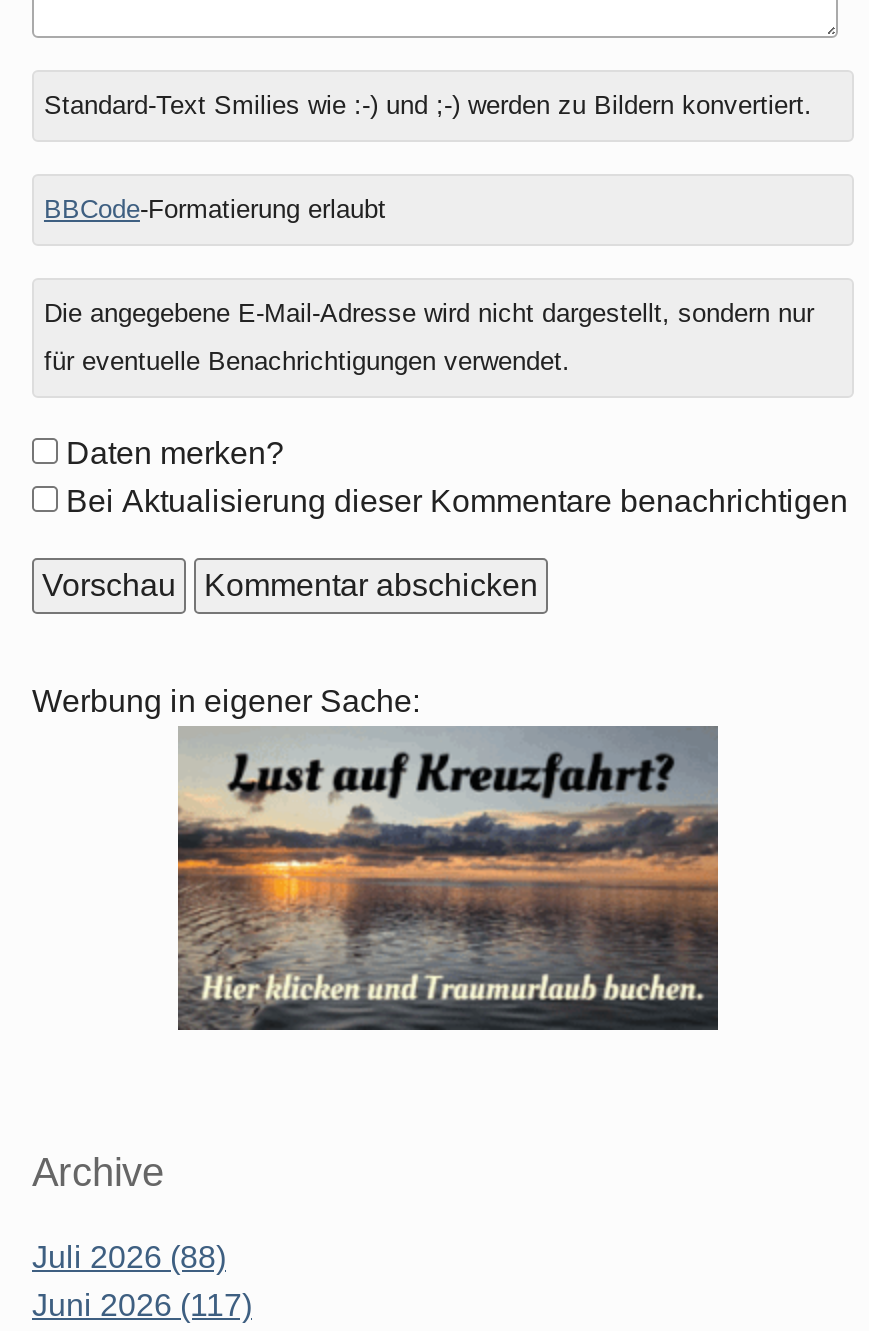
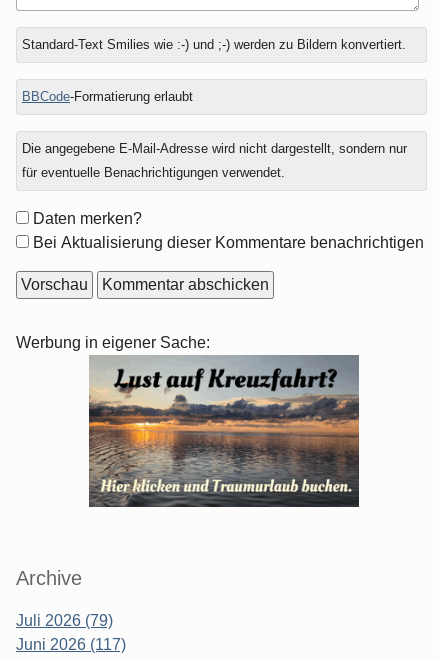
- Juli 2026 (88)
+ Juli 2026 (79)
